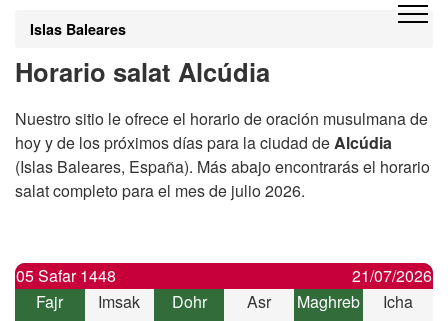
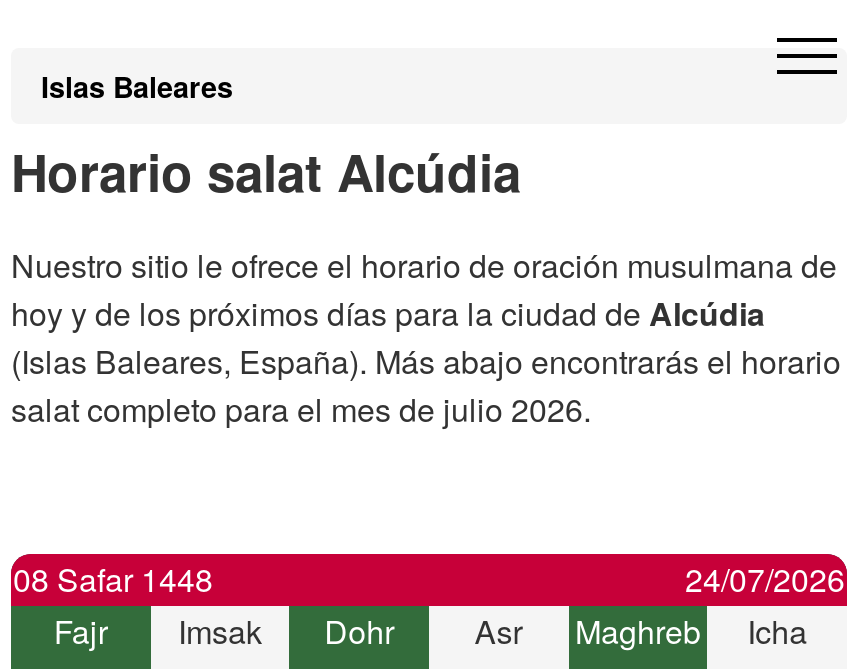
- 05 Safar 1448
+ 08 Safar 1448

- 21/07/2026
+ 24/07/2026
